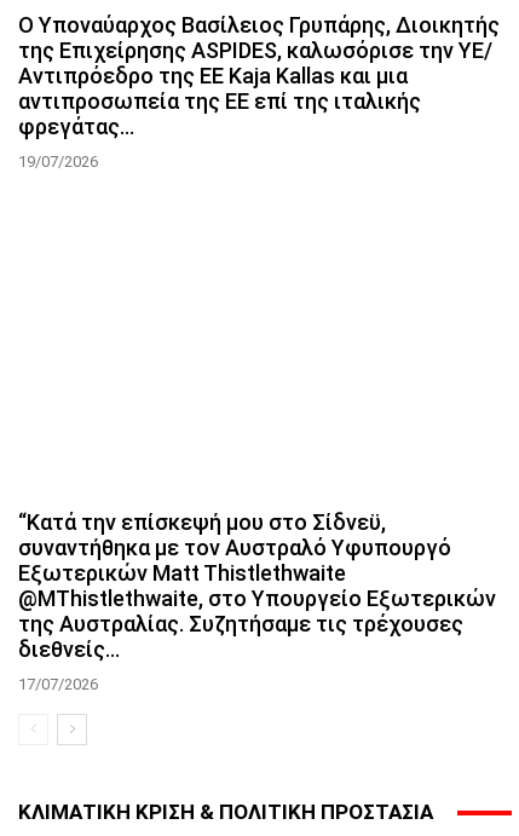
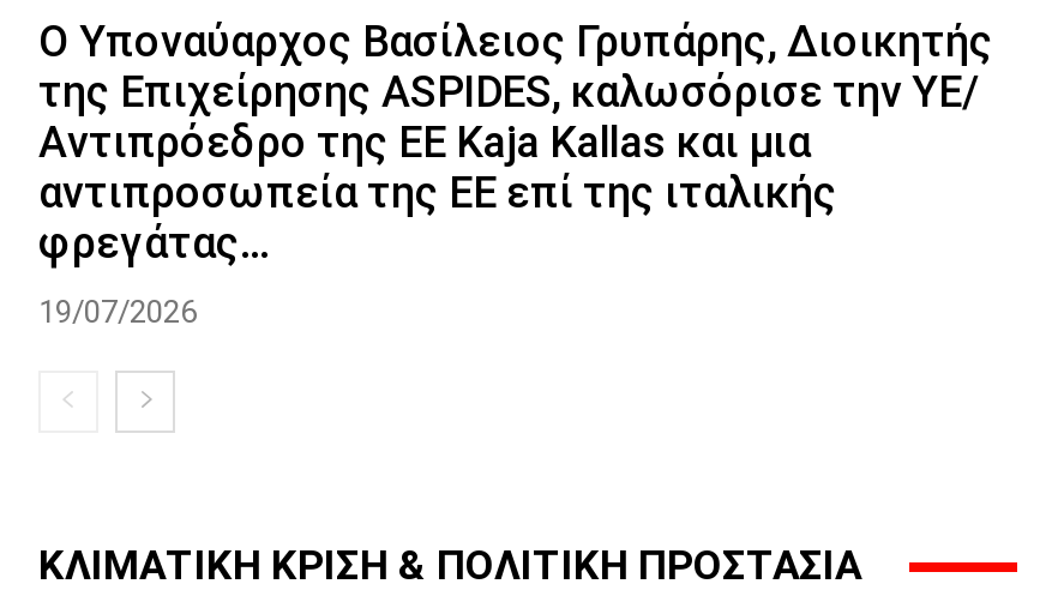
- “Κατά την επίσκεψή μου στο Σίδνεϋ,
- συναντήθηκα με τον Αυστραλό Υφυπουργό
- Εξωτερικών Matt Thistlethwaite
- @MThistlethwaite, στο Υπουργείο Εξωτερικών
- της Αυστραλίας. Συζητήσαμε τις τρέχουσες
- διεθνείς...
- 17/07/2026
